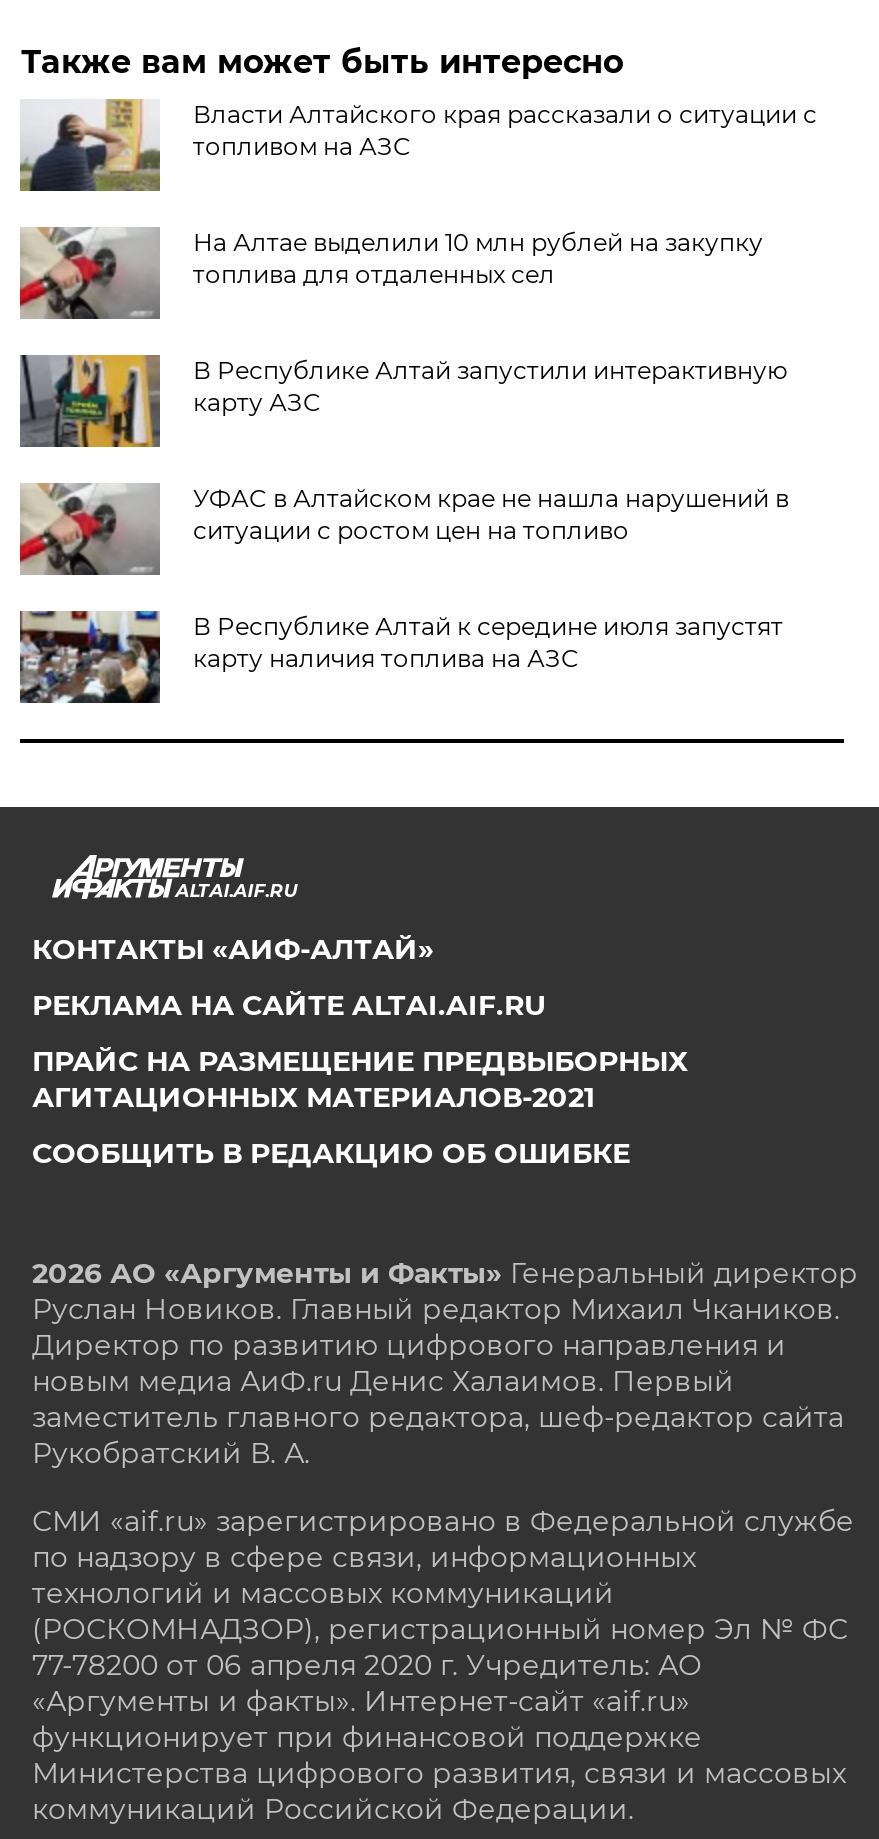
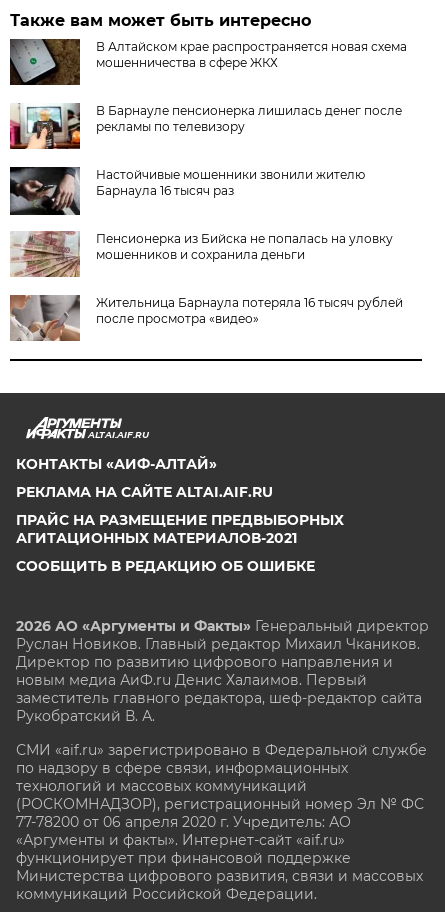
- [image]
- Власти Алтайского края рассказали о ситуации с
- топливом на АЗС
+ [image]
+ В Алтайском крае распространяется новая схема
+ мошенничества в сфере ЖКХ

- [image]
- На Алтае выделили 10 млн рублей на закупку
- топлива для отдаленных сел
+ [image]
+ В Барнауле пенсионерка лишилась денег после
+ рекламы по телевизору

- [image]
- В Республике Алтай запустили интерактивную
- карту АЗС
+ [image]
+ Настойчивые мошенники звонили жителю
+ Барнаула 16 тысяч раз

- [image]
- УФАС в Алтайском крае не нашла нарушений в
- ситуации с ростом цен на топливо
+ [image]
+ Пенсионерка из Бийска не попалась на уловку
+ мошенников и сохранила деньги

- [image]
- В Республике Алтай к середине июля запустят
- карту наличия топлива на АЗС
+ [image]
+ Жительница Барнаула потеряла 16 тысяч рублей
+ после просмотра «видео»
